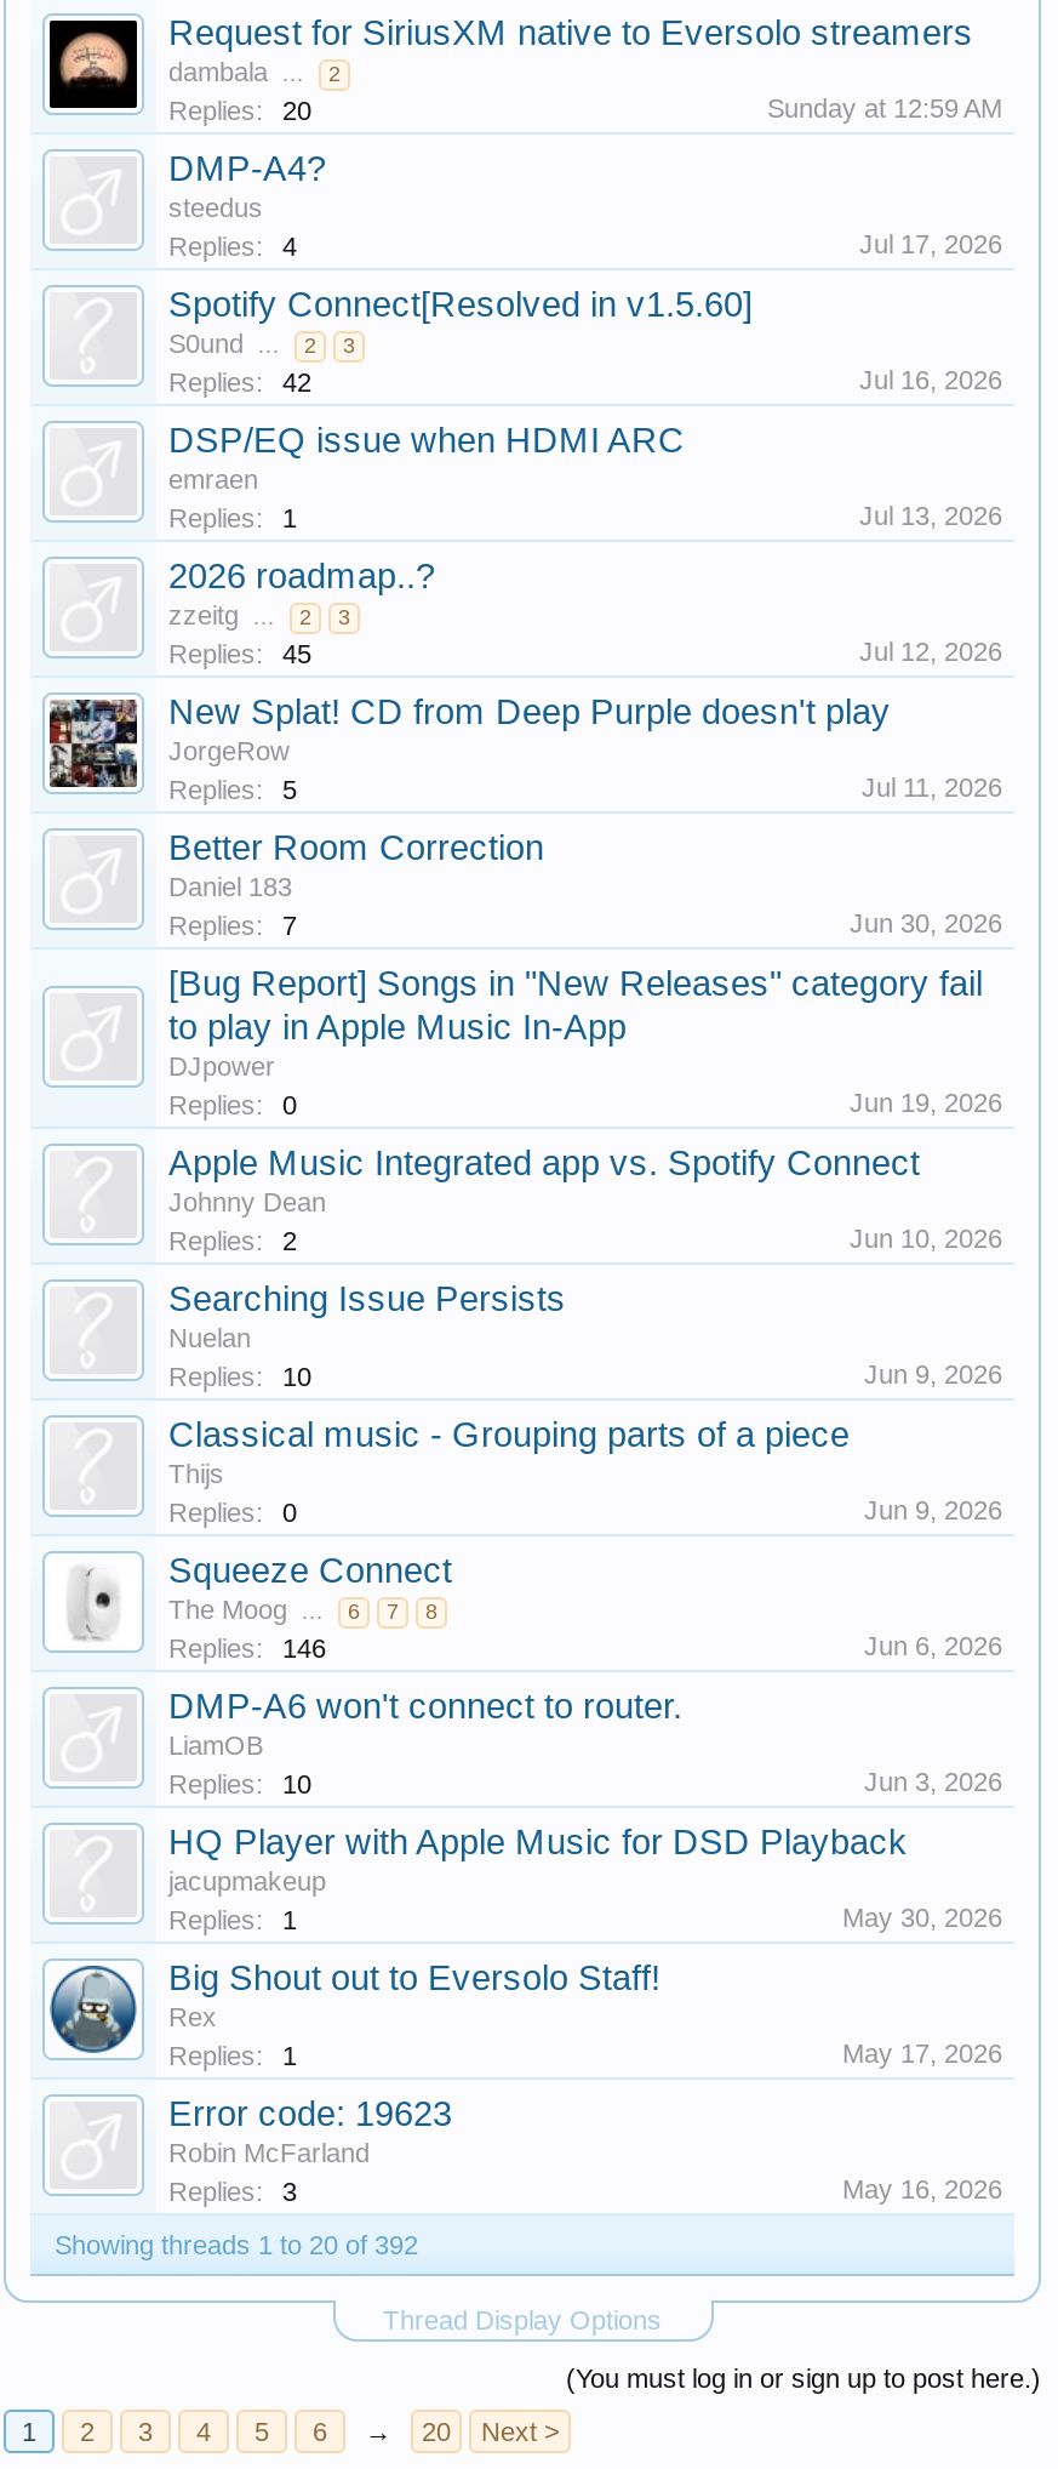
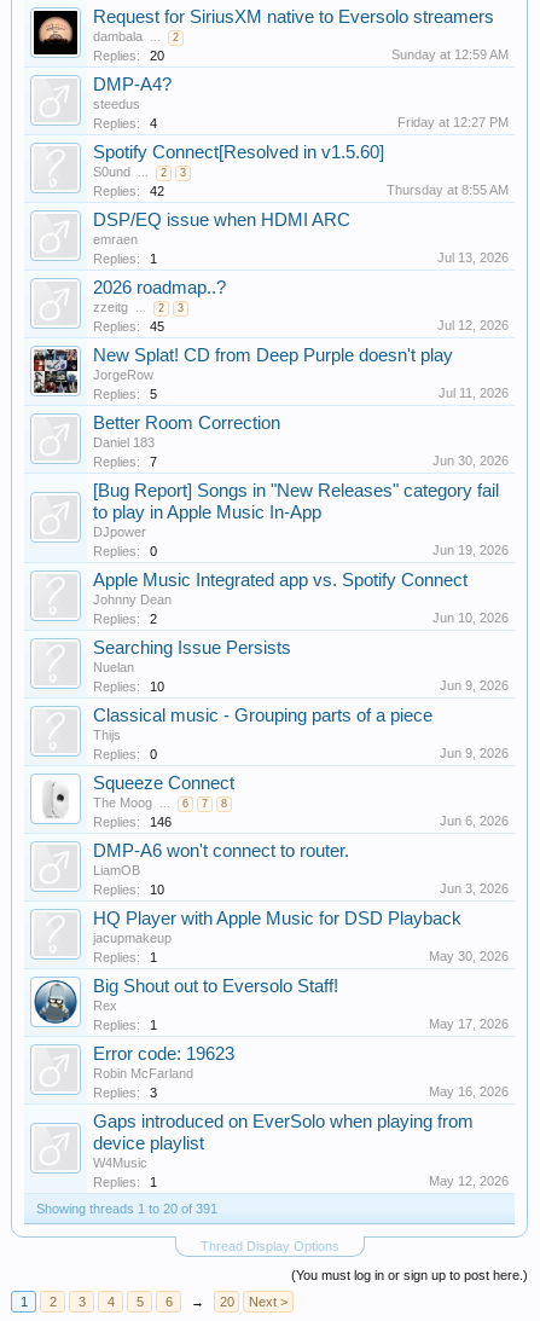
- Jul 17, 2026
+ Friday at 12:27 PM

- Jul 16, 2026
+ Thursday at 8:55 AM

- Showing threads 1 to 20 of 392
+ Gaps introduced on EverSolo when playing from
+ device playlist
+ W4Music
+ Replies:
+ 1
+ May 12, 2026
+ Showing threads 1 to 20 of 391
